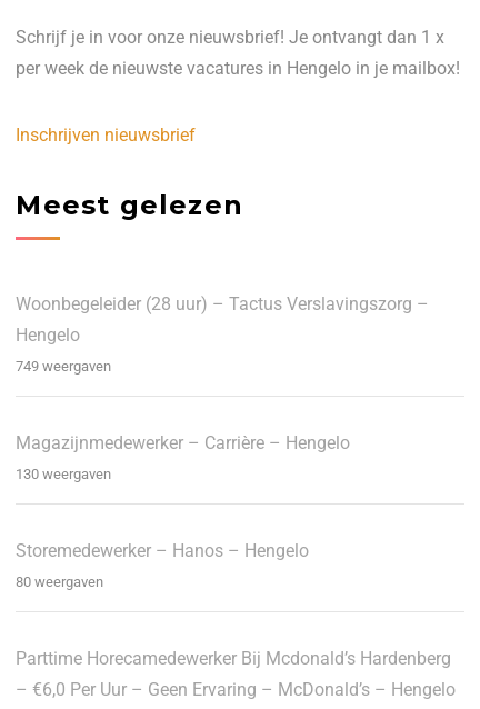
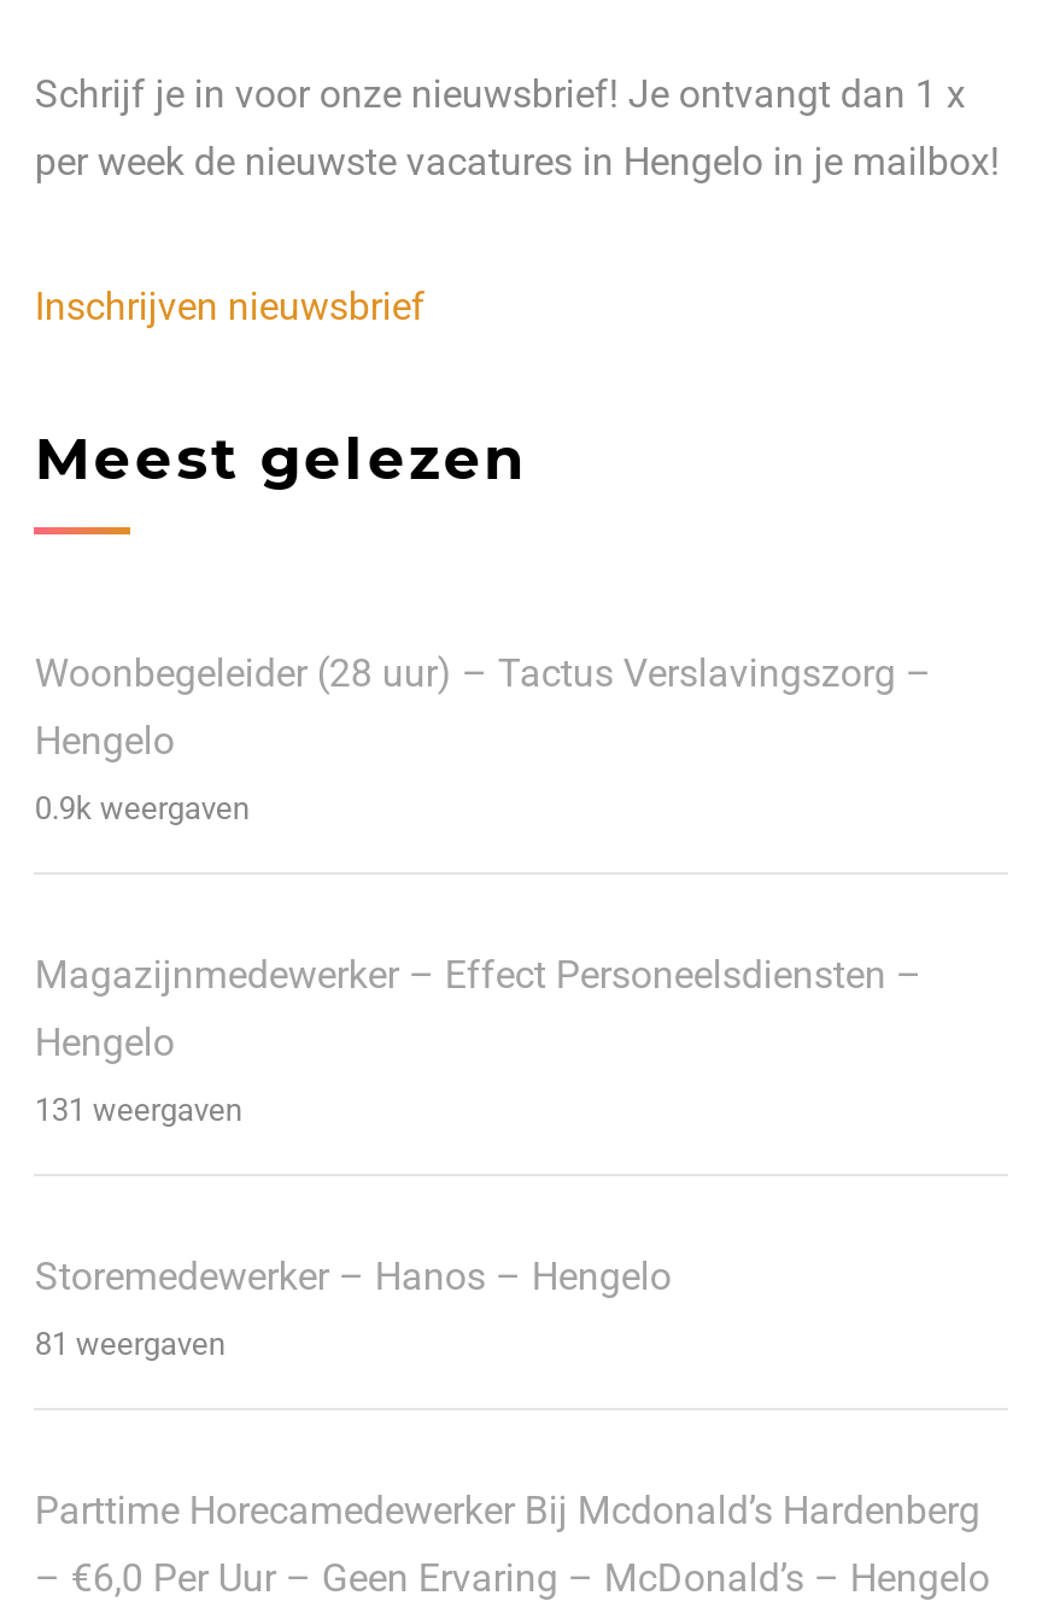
- 749 weergaven
+ 0.9k weergaven

- Magazijnmedewerker – Carrière – Hengelo
- 130 weergaven
+ Magazijnmedewerker – Effect Personeelsdiensten –
+ Hengelo
+ 131 weergaven

- 80 weergaven
+ 81 weergaven
